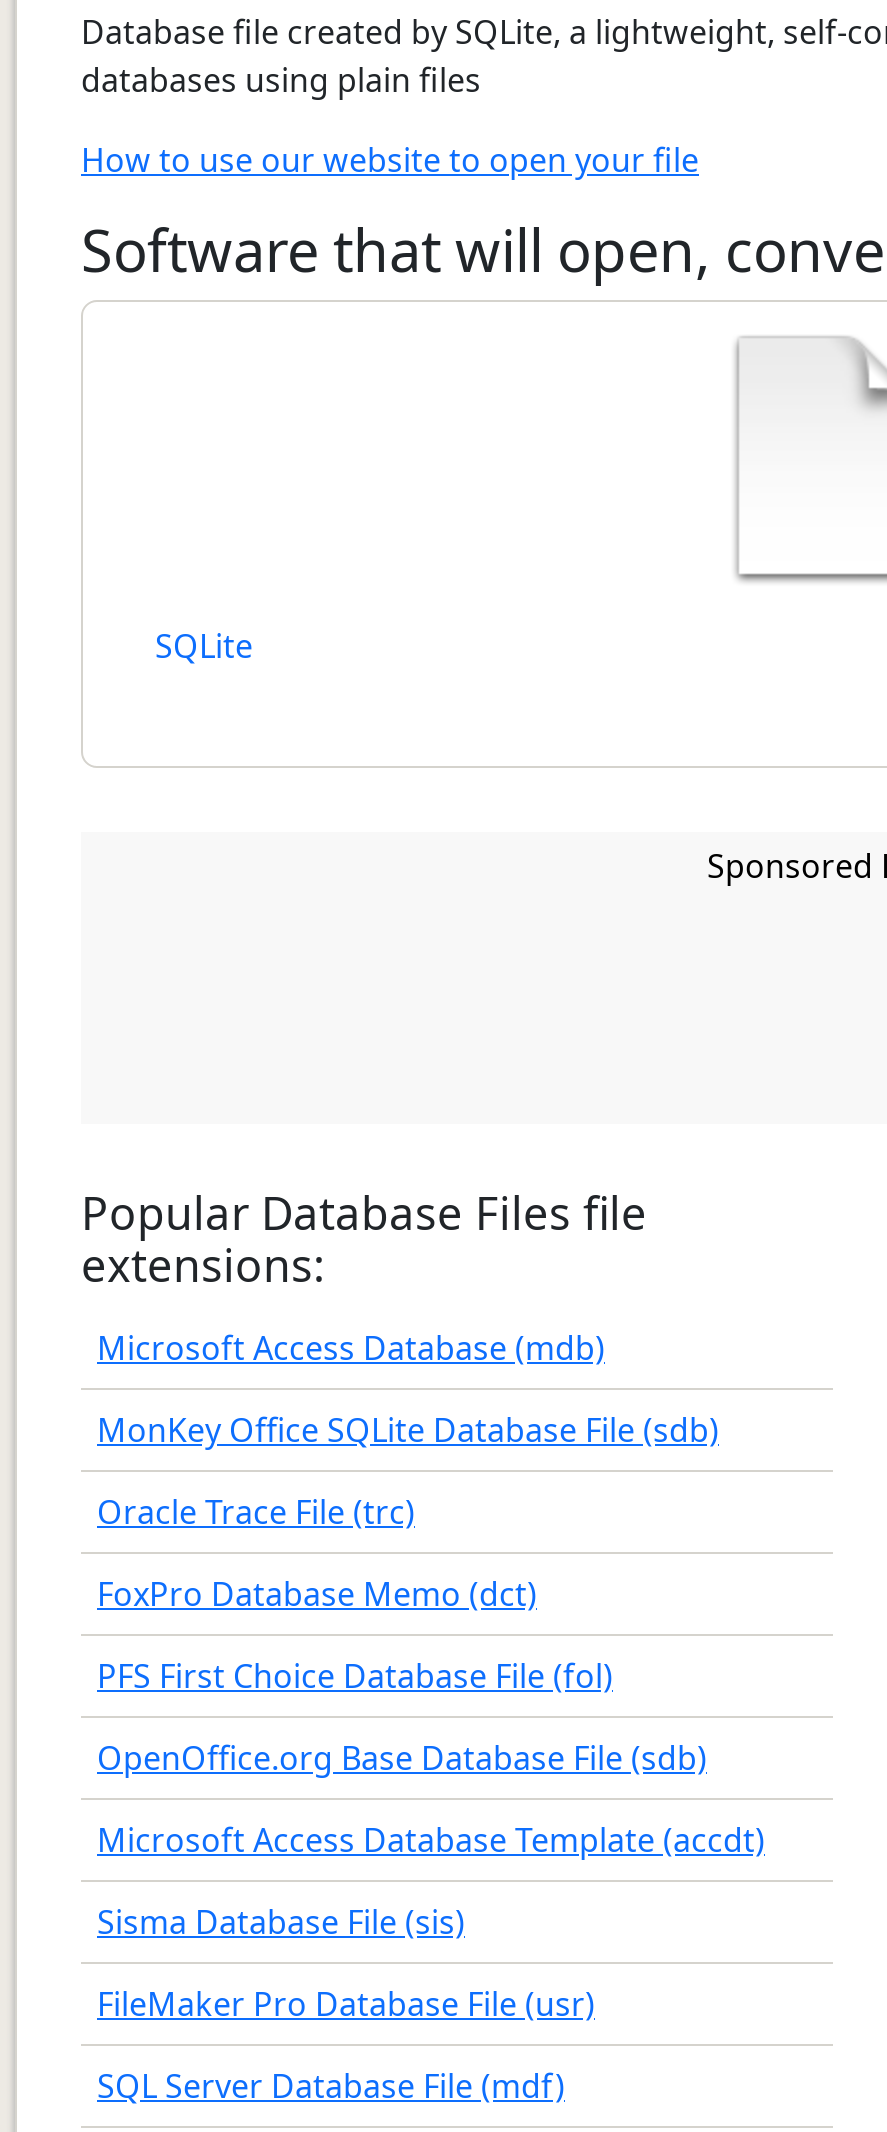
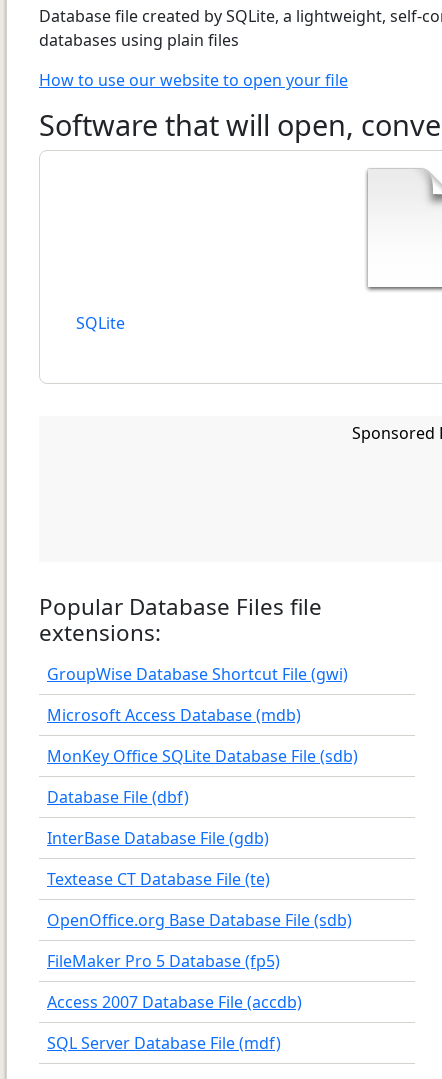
+ GroupWise Database Shortcut File (gwi)

moved down: Microsoft Access Database (mdb) | MonKey Office SQLite Database File (sdb)

- Oracle Trace File (trc)
+ Database File (dbf)

- FoxPro Database Memo (dct)
+ InterBase Database File (gdb)

- PFS First Choice Database File (fol)
+ Textease CT Database File (te)

moved down: OpenOffice.org Base Database File (sdb)

- Microsoft Access Database Template (accdt)
- Sisma Database File (sis)
- FileMaker Pro Database File (usr)
+ FileMaker Pro 5 Database (fp5)
+ Access 2007 Database File (accdb)
